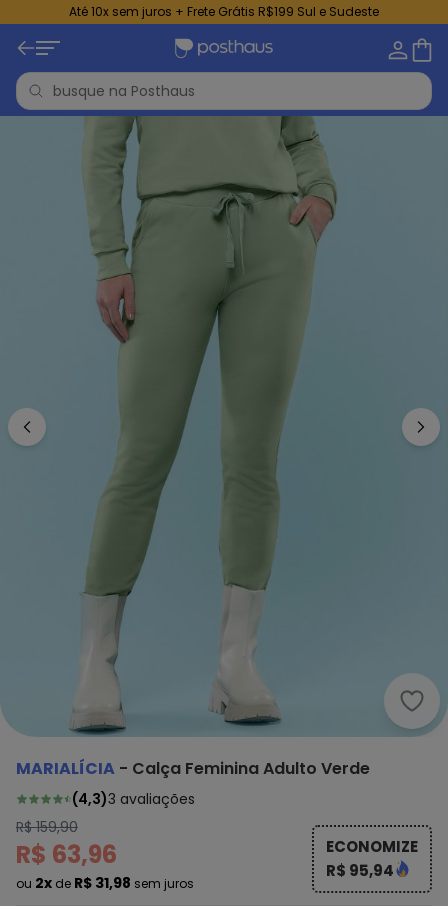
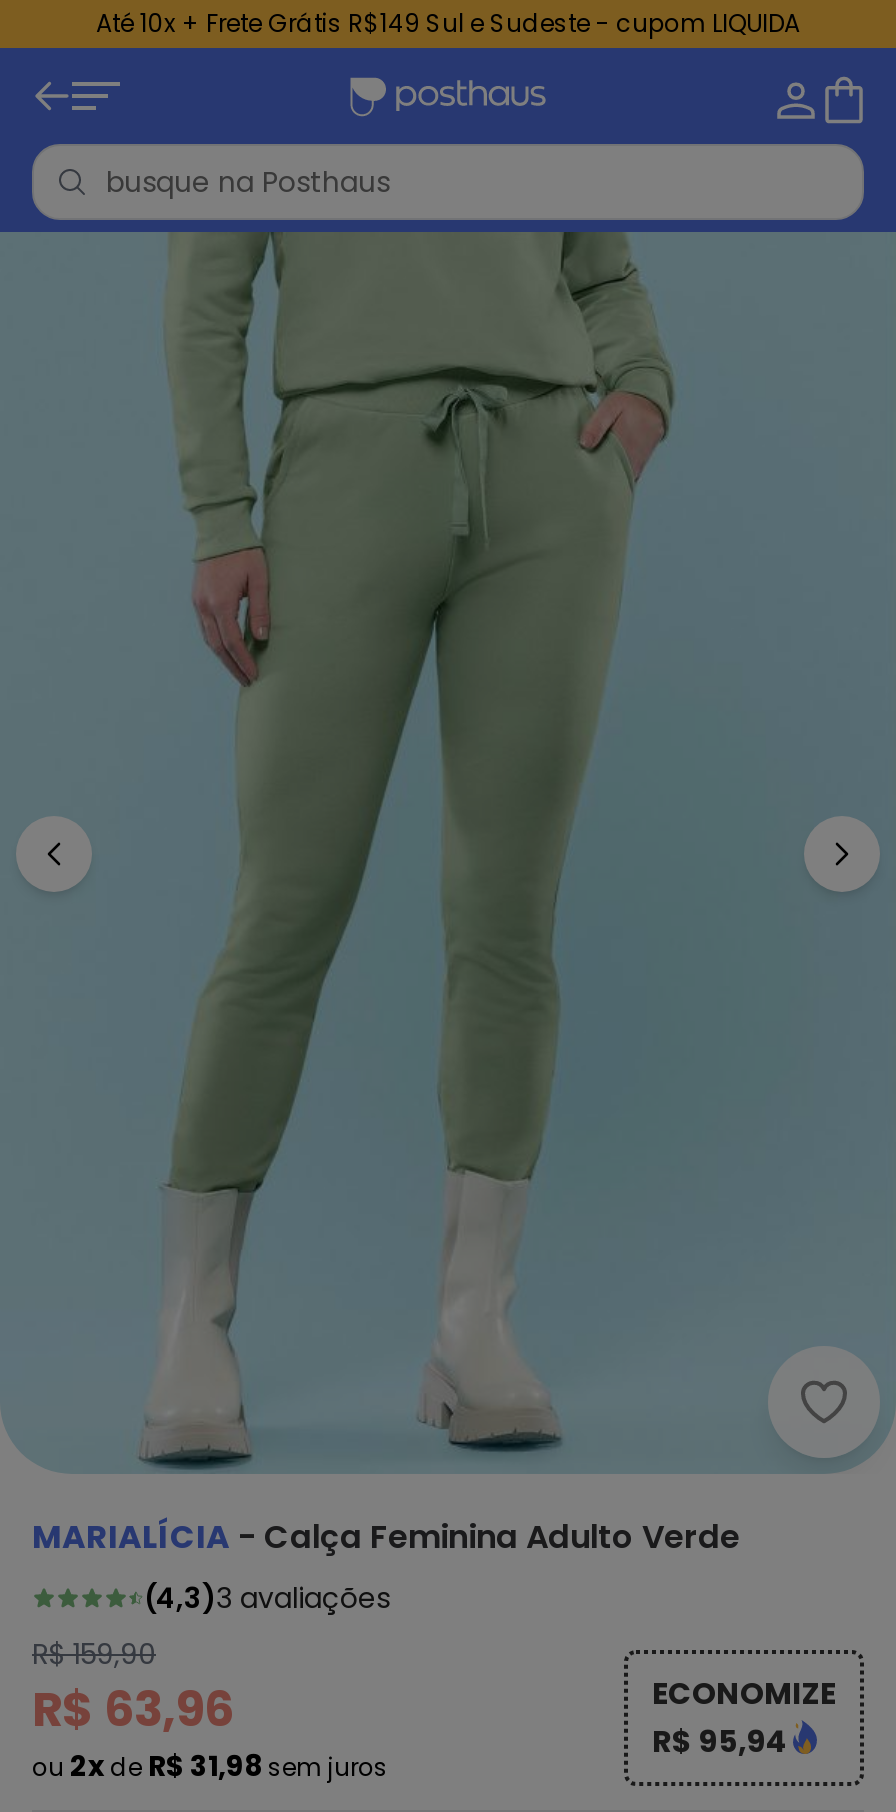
- Até 10x sem juros + Frete Grátis R$199 Sul e Sudeste
+ Até 10x + Frete Grátis R$149 Sul e Sudeste - cupom LIQUIDA
